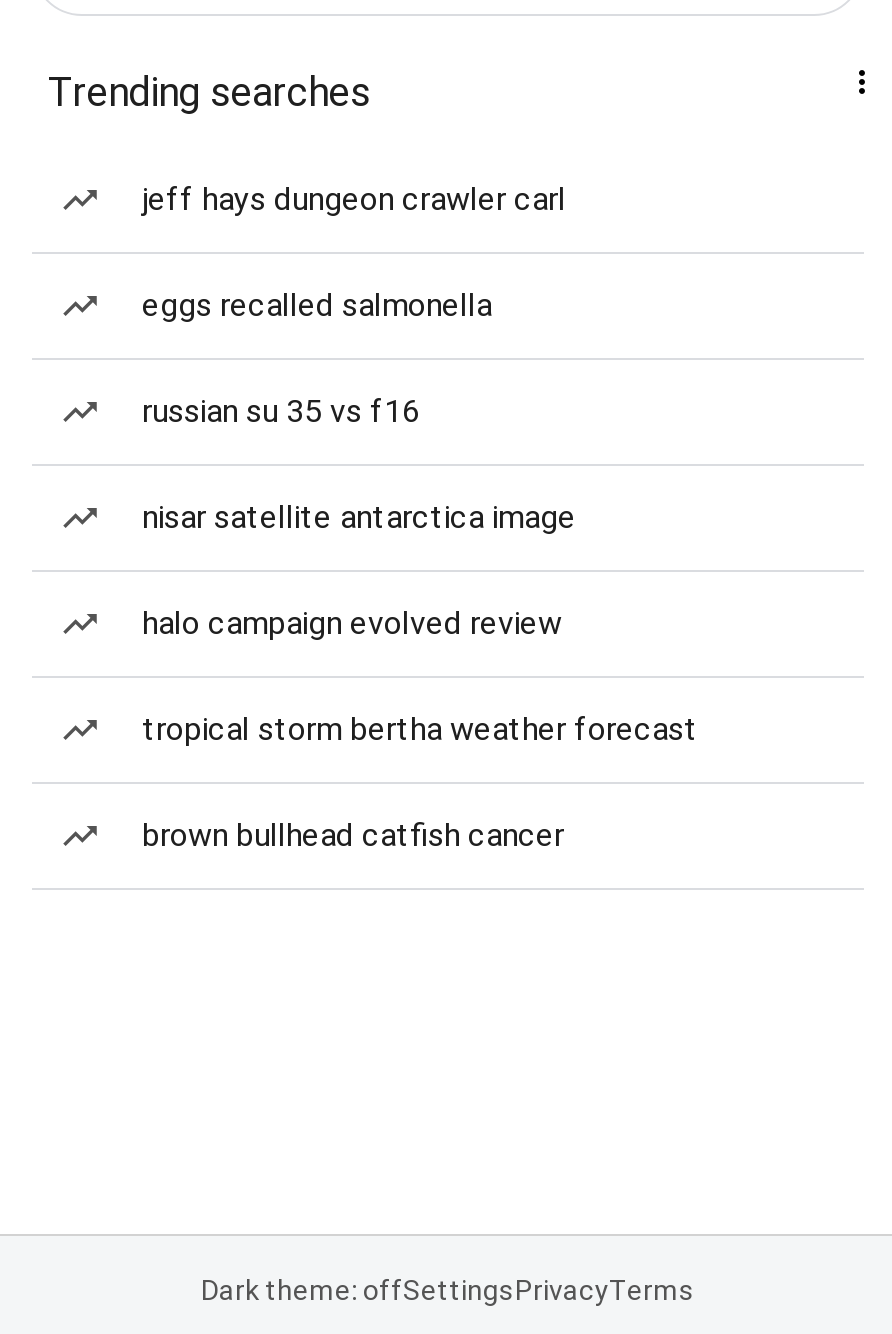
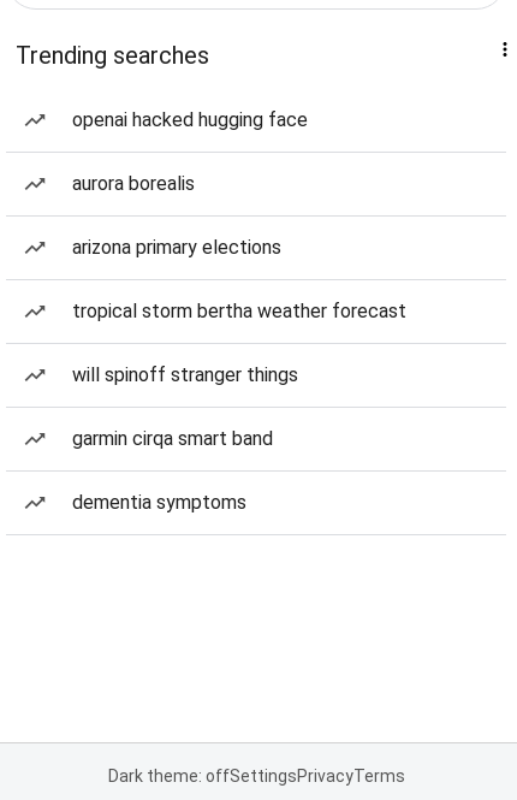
- jeff hays dungeon crawler carl
- eggs recalled salmonella
- russian su 35 vs f16
- nisar satellite antarctica image
- halo campaign evolved review
+ openai hacked hugging face
+ aurora borealis
+ arizona primary elections

moved up: tropical storm bertha weather forecast

- brown bullhead catfish cancer
+ will spinoff stranger things
+ garmin cirqa smart band
+ dementia symptoms
